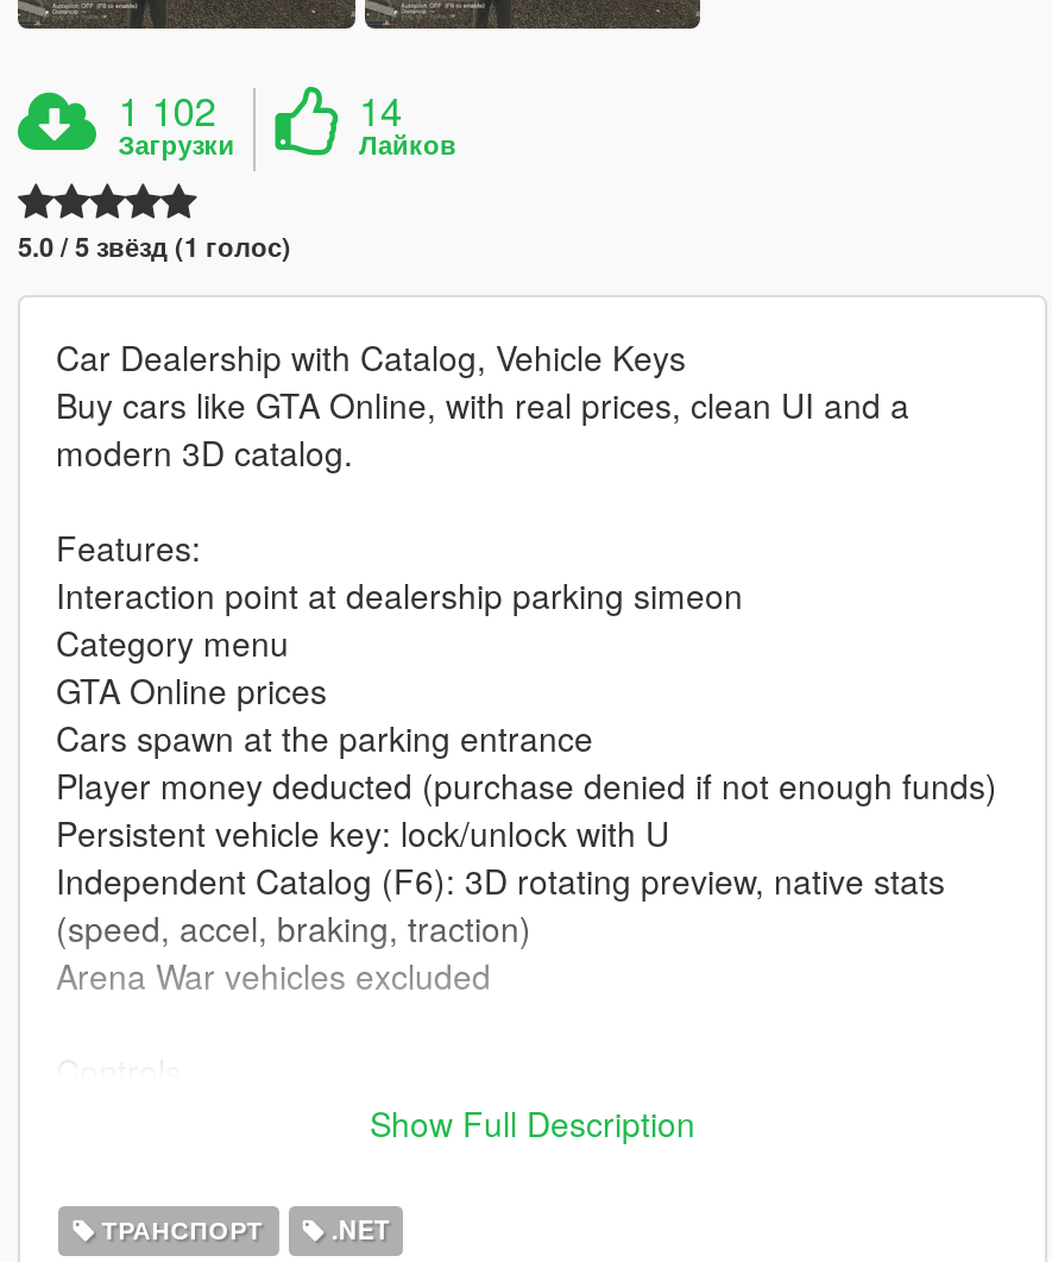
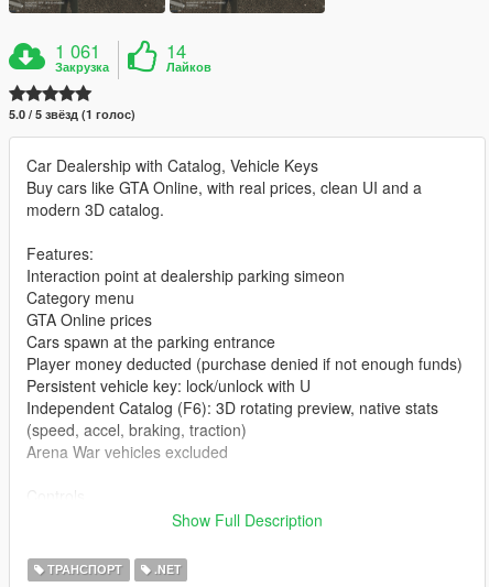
- 1 102
- Загрузки
+ 1 061
+ Закрузка
